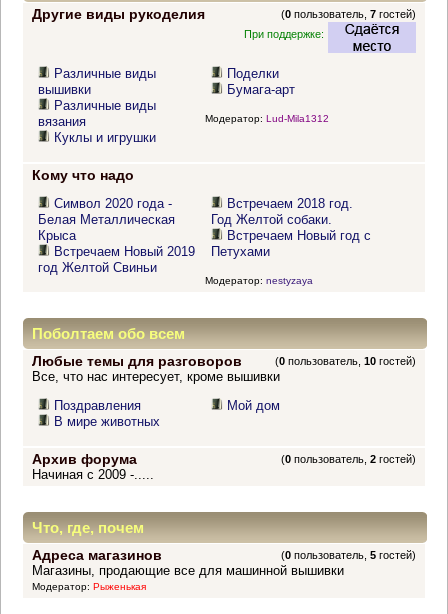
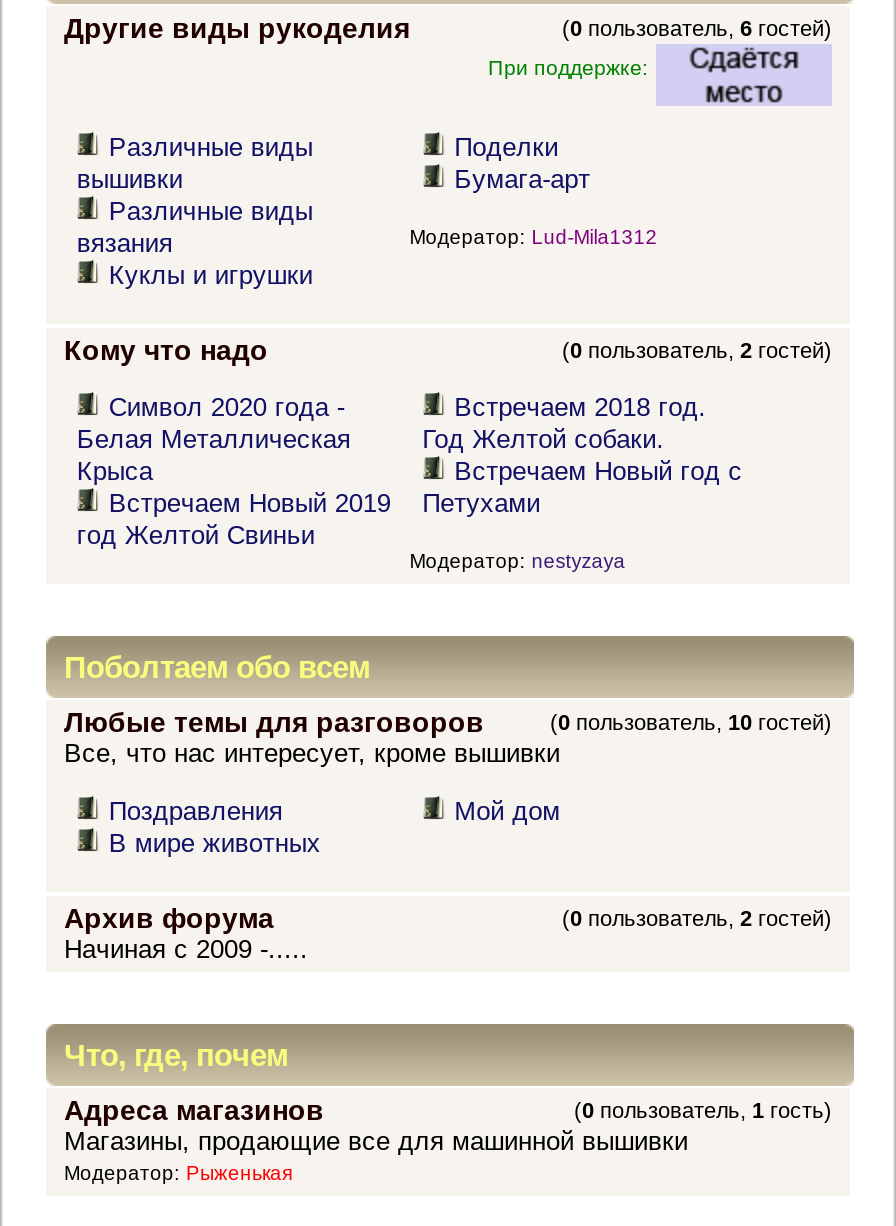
- (0 пользователь, 7 гостей)
+ (0 пользователь, 6 гостей)

+ (0 пользователь, 2 гостей)

- (0 пользователь, 5 гостей)
+ (0 пользователь, 1 гость)
